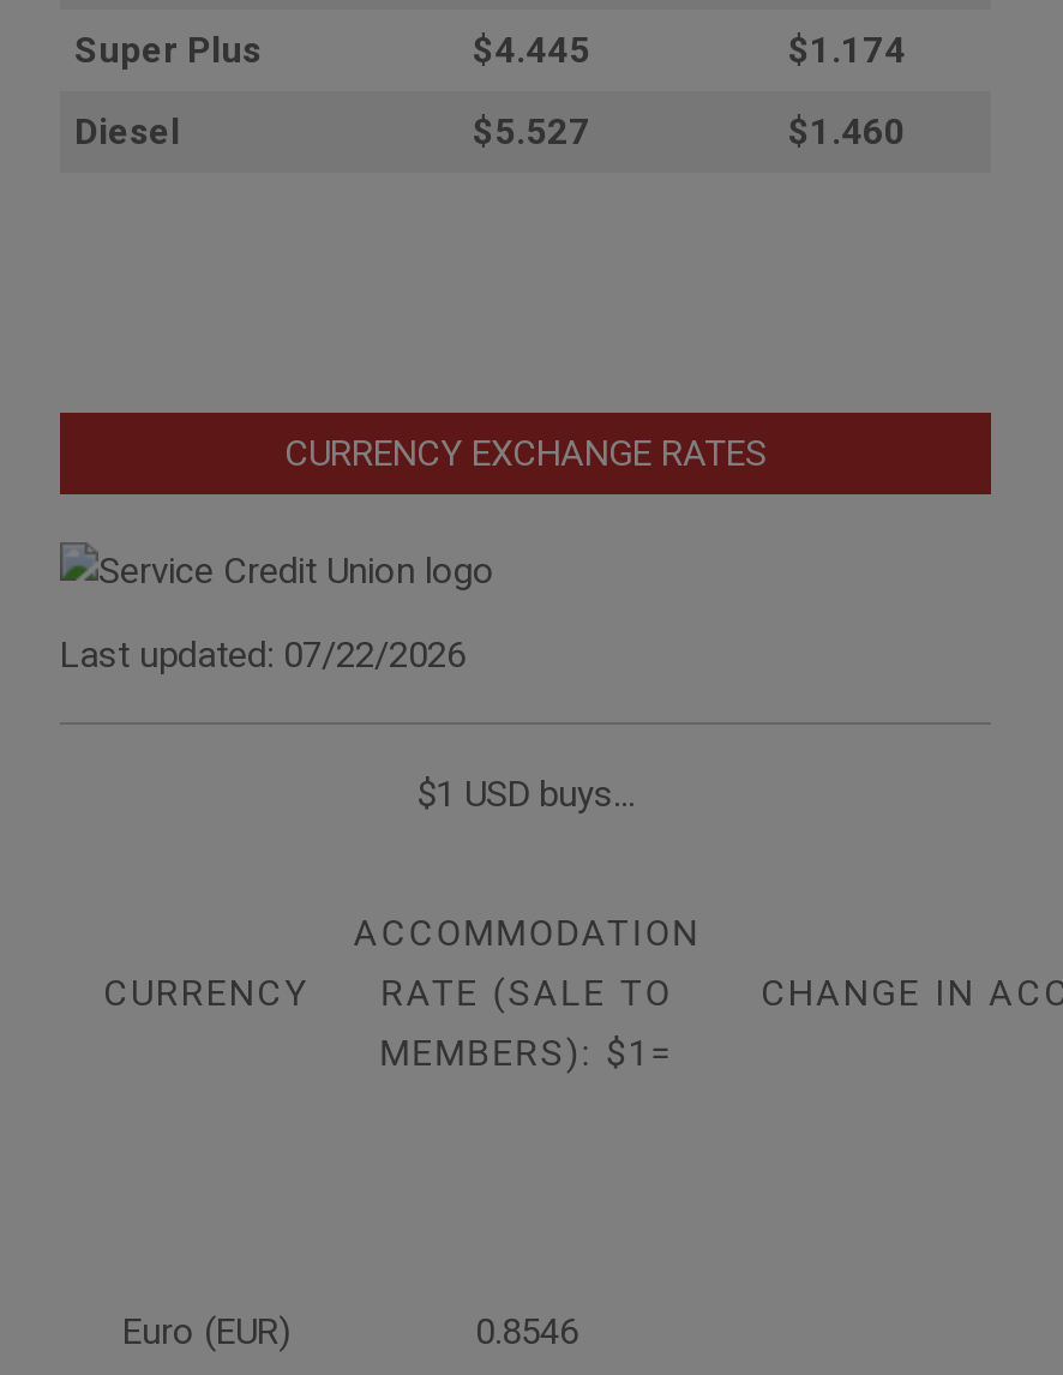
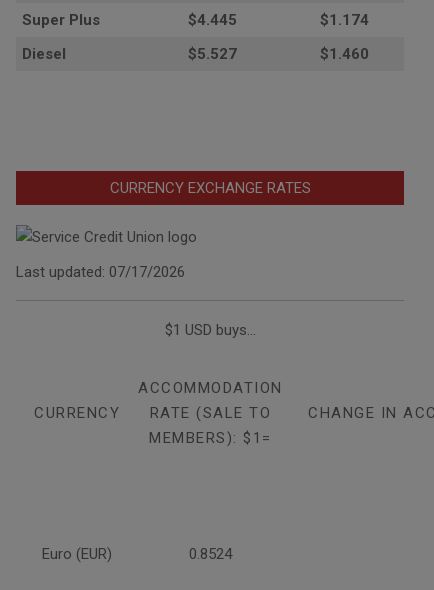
- Last updated: 07/22/2026
+ Last updated: 07/17/2026

- 0.8546
+ 0.8524
